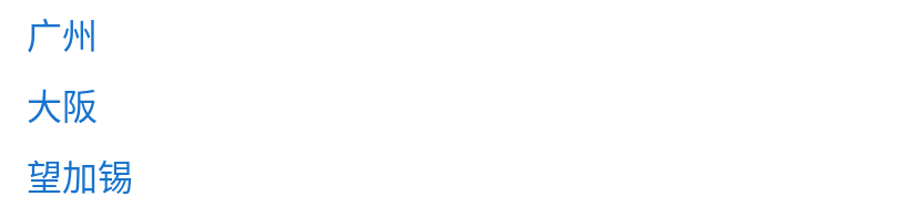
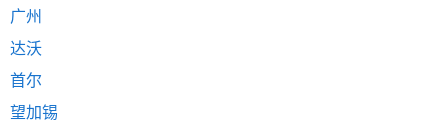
- 大阪
+ 达沃
+ 首尔
